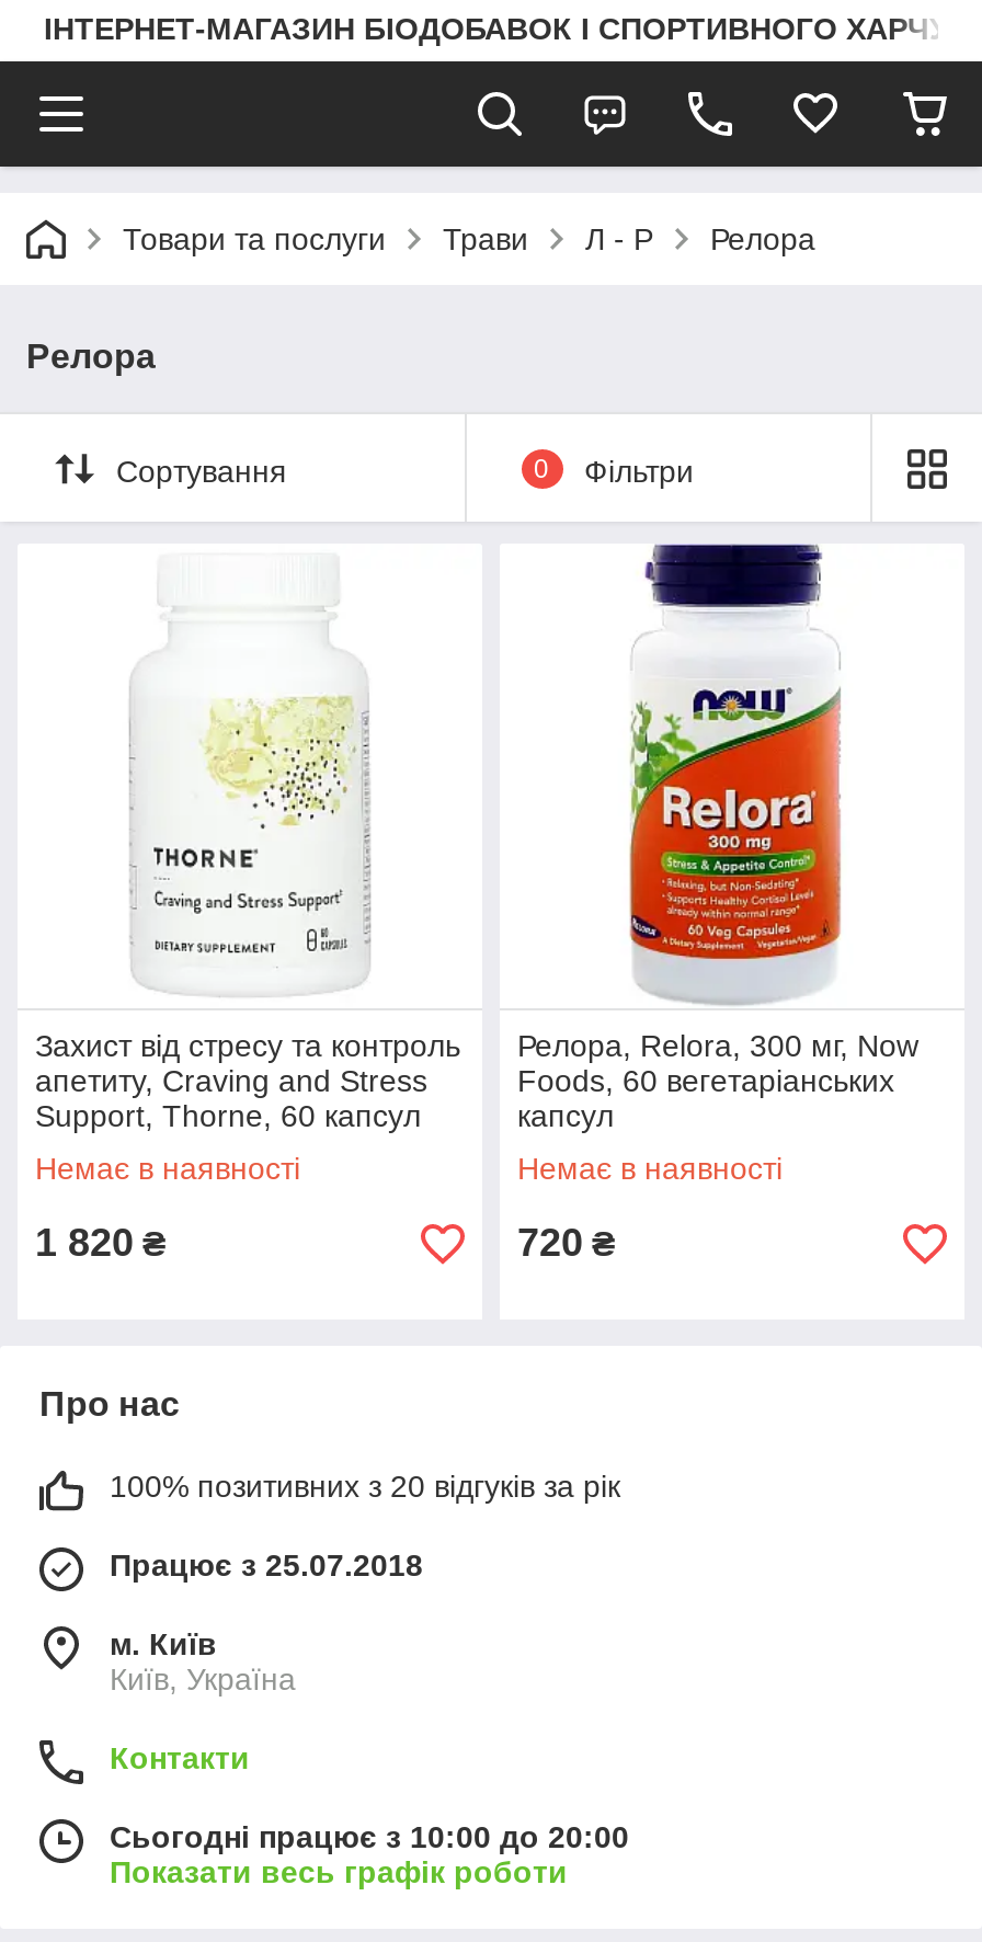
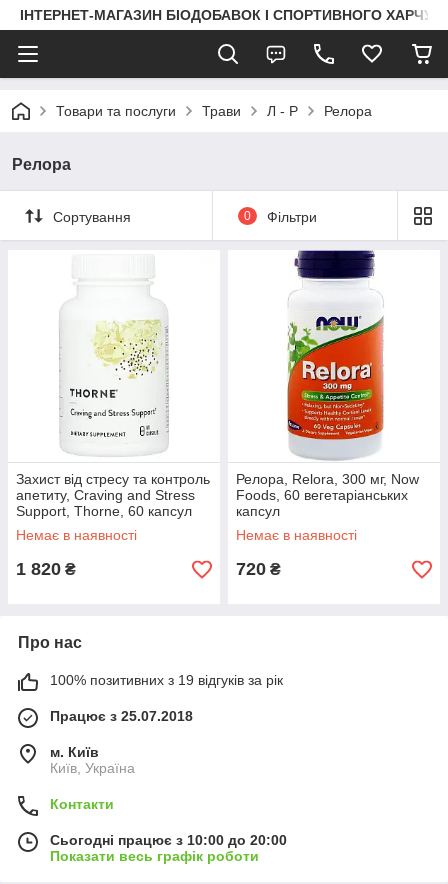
- 100% позитивних з 20 відгуків за рік
+ 100% позитивних з 19 відгуків за рік
